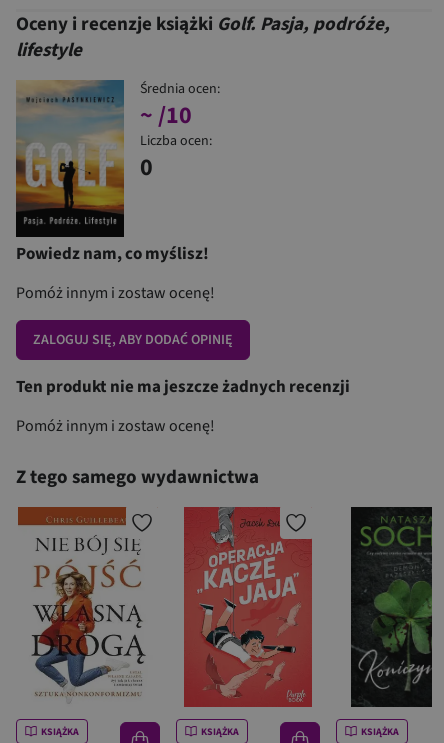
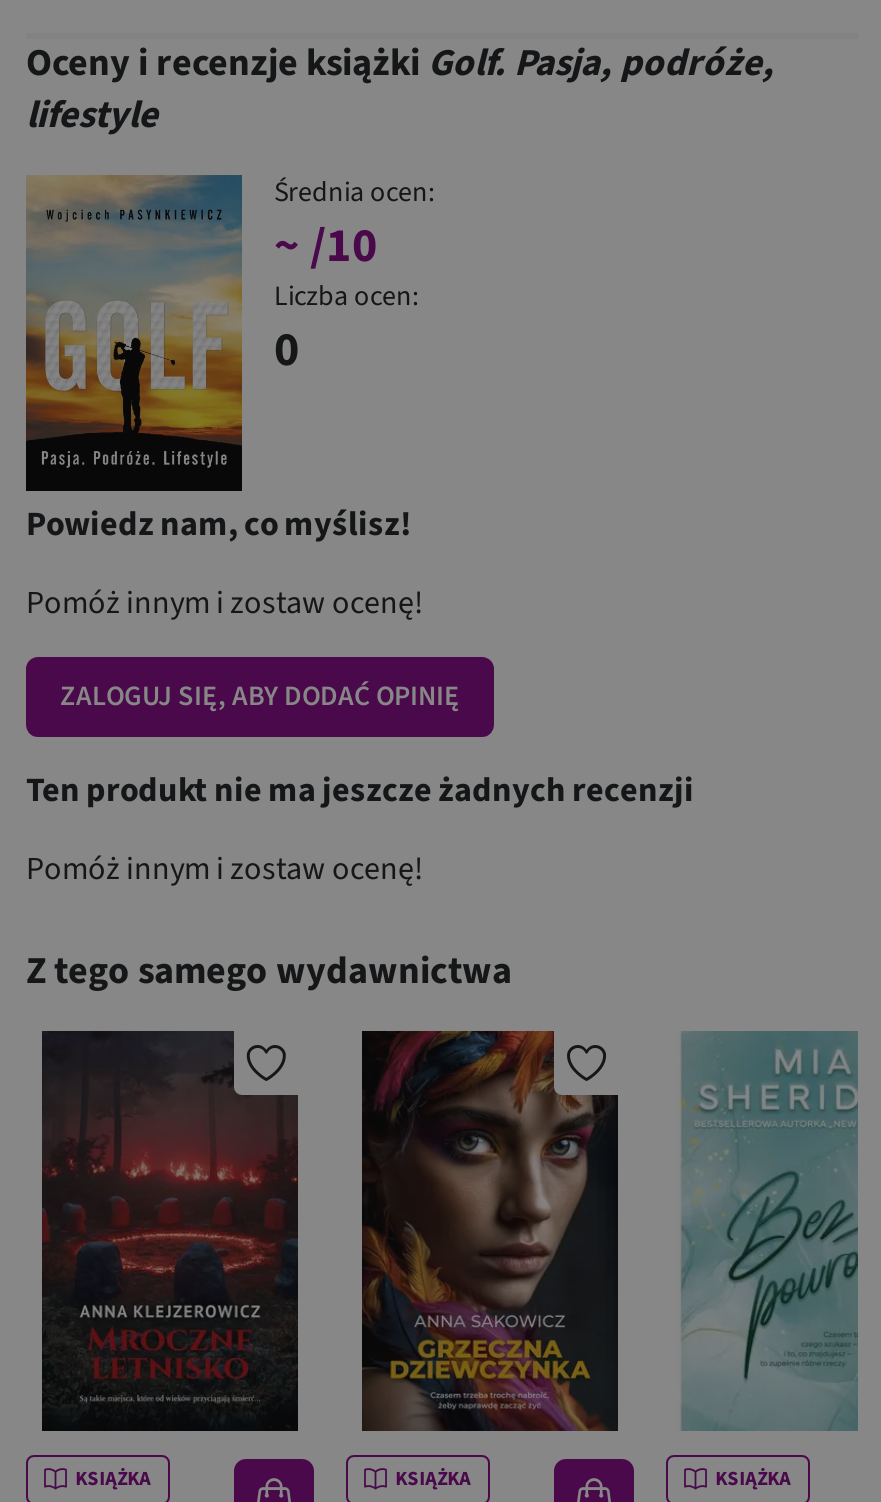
- [image]
+ [image]

- [image]
+ [image]

- [image]
+ [image]
